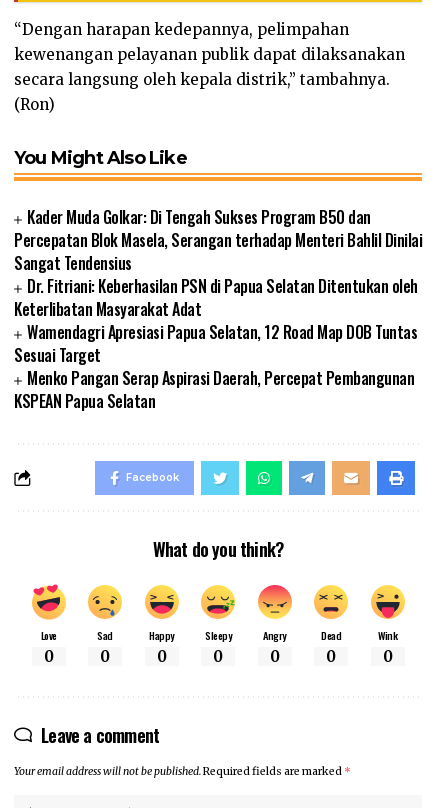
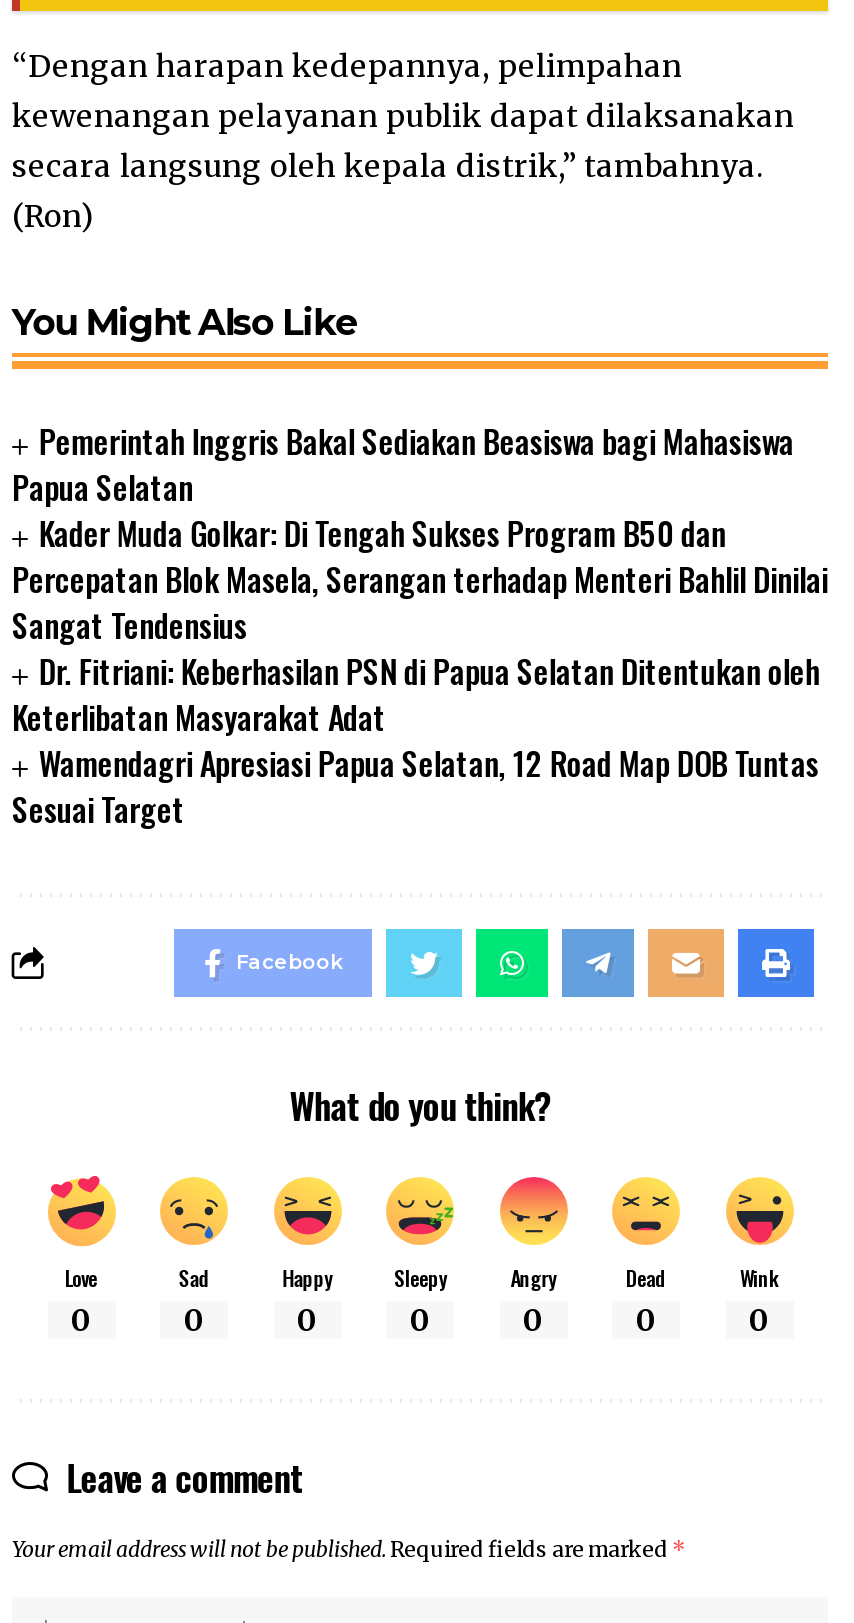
+ Pemerintah Inggris Bakal Sediakan Beasiswa bagi Mahasiswa
+ Papua Selatan

moved down: Kader Muda Golkar: Di Tengah Sukses Program B50 dan | Percepatan Blok Masela, Serangan terhadap Menteri Bahlil Dinilai | Sangat Tendensius | Dr. Fitriani: Keberhasilan PSN di Papua Selatan Ditentukan oleh | Keterlibatan Masyarakat Adat | Wamendagri Apresiasi Papua Selatan, 12 Road Map DOB Tuntas | Sesuai Target

- Menko Pangan Serap Aspirasi Daerah, Percepat Pembangunan
- KSPEAN Papua Selatan
